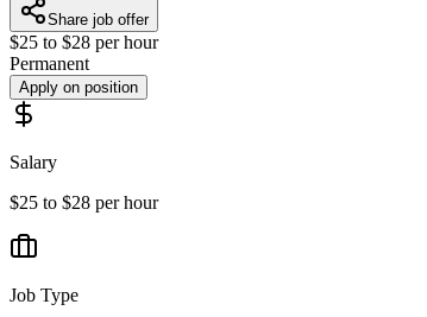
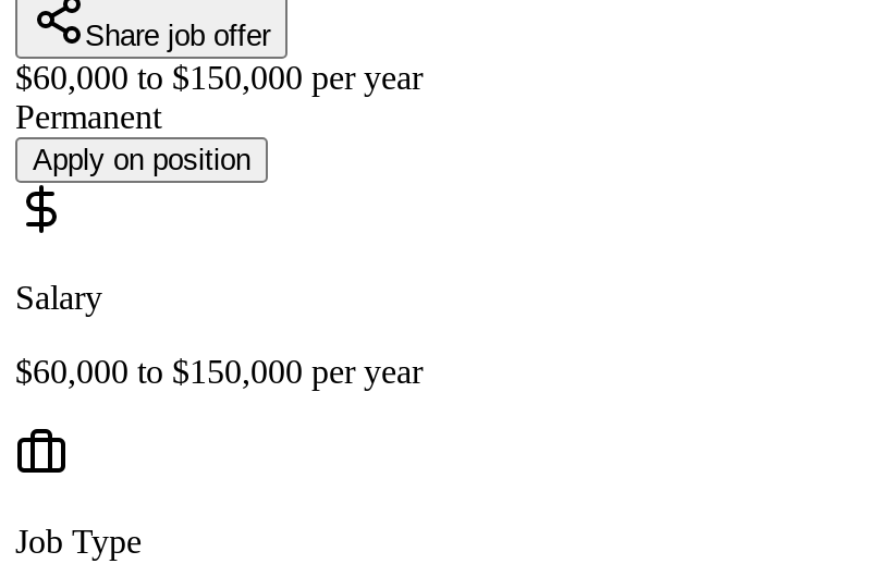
- $25 to $28 per hour
+ $60,000 to $150,000 per year

- $25 to $28 per hour
+ $60,000 to $150,000 per year
